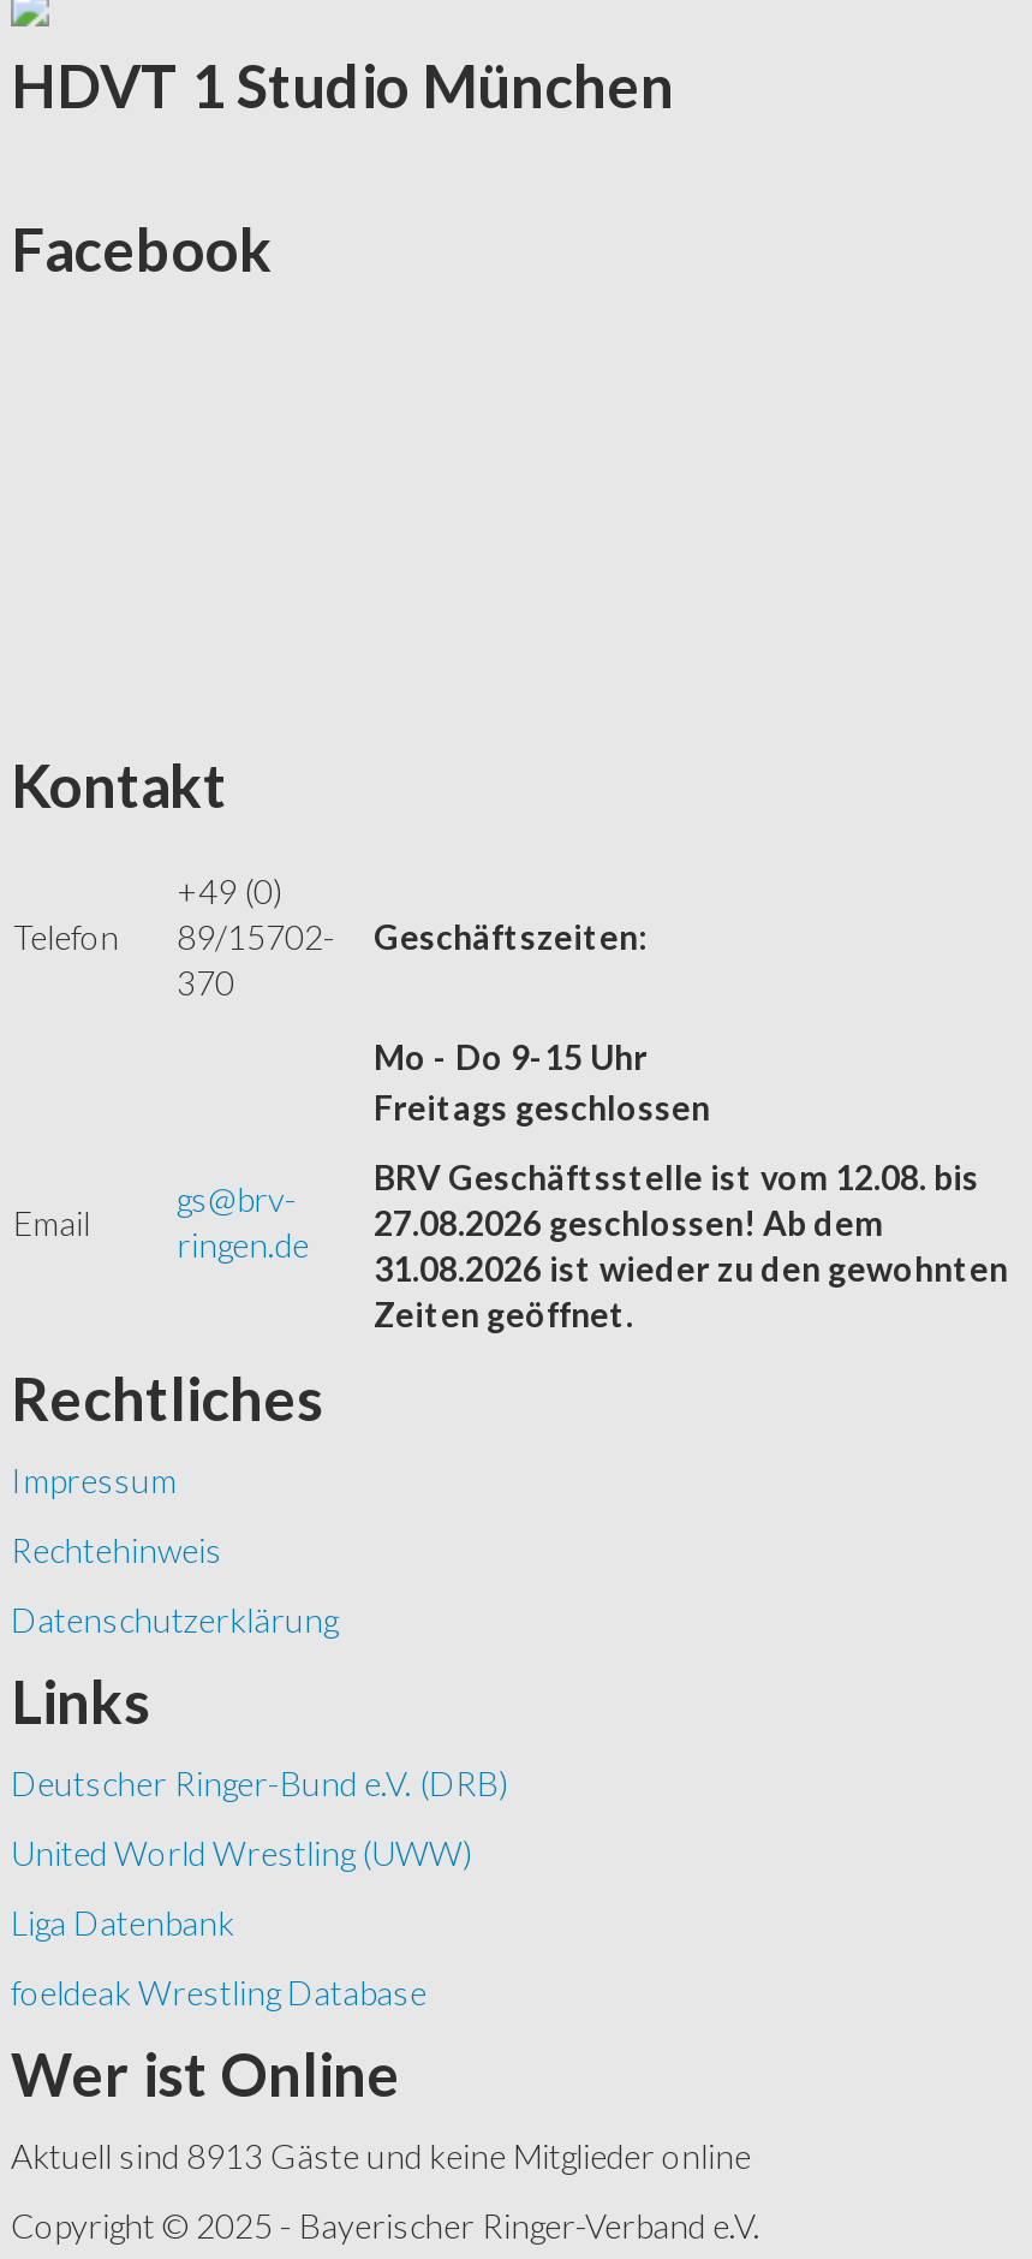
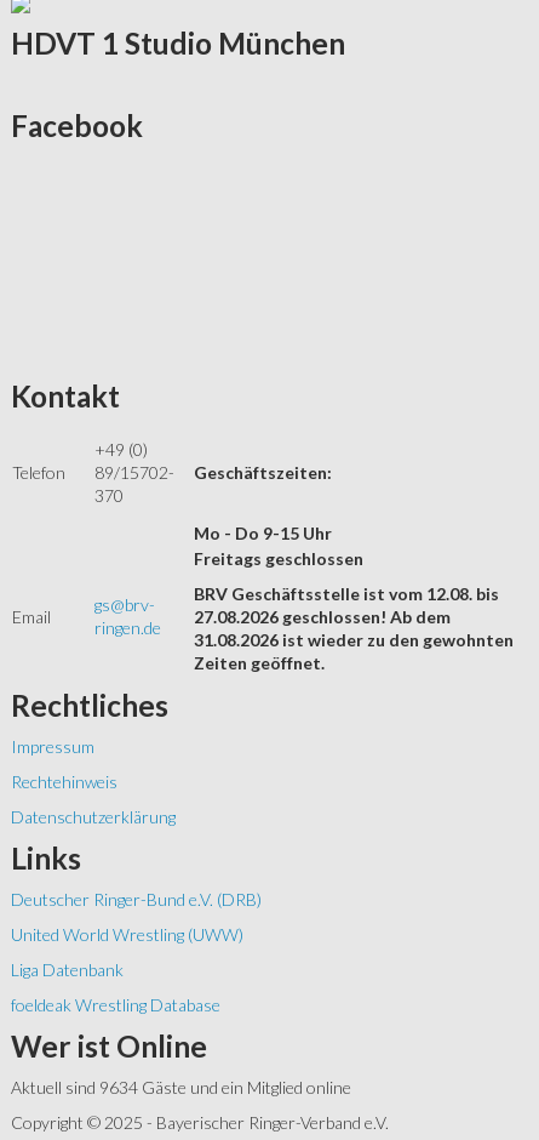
- Aktuell sind 8913 Gäste und keine Mitglieder online
+ Aktuell sind 9634 Gäste und ein Mitglied online
